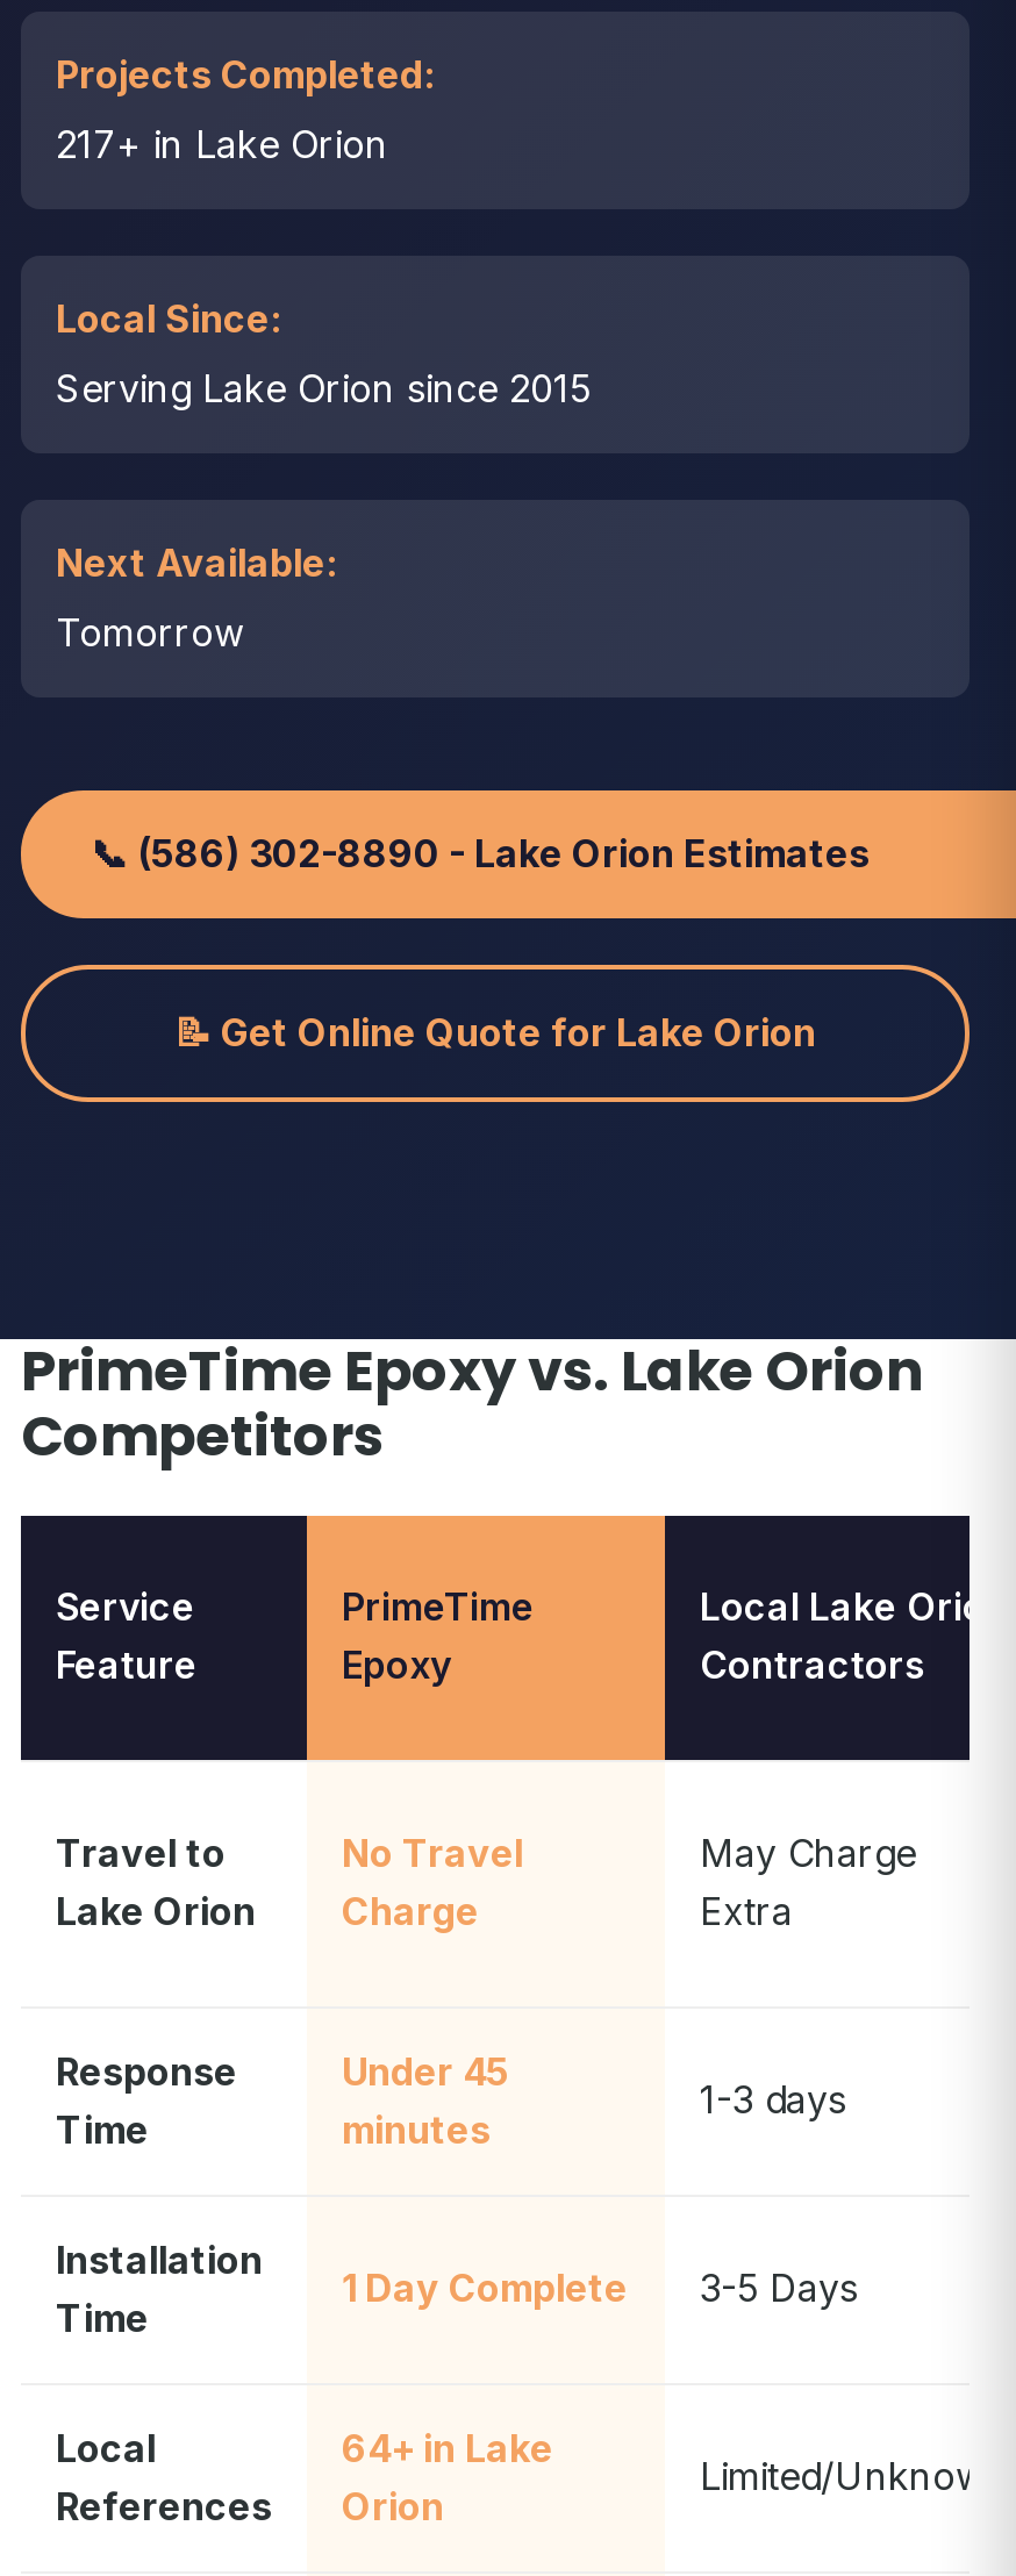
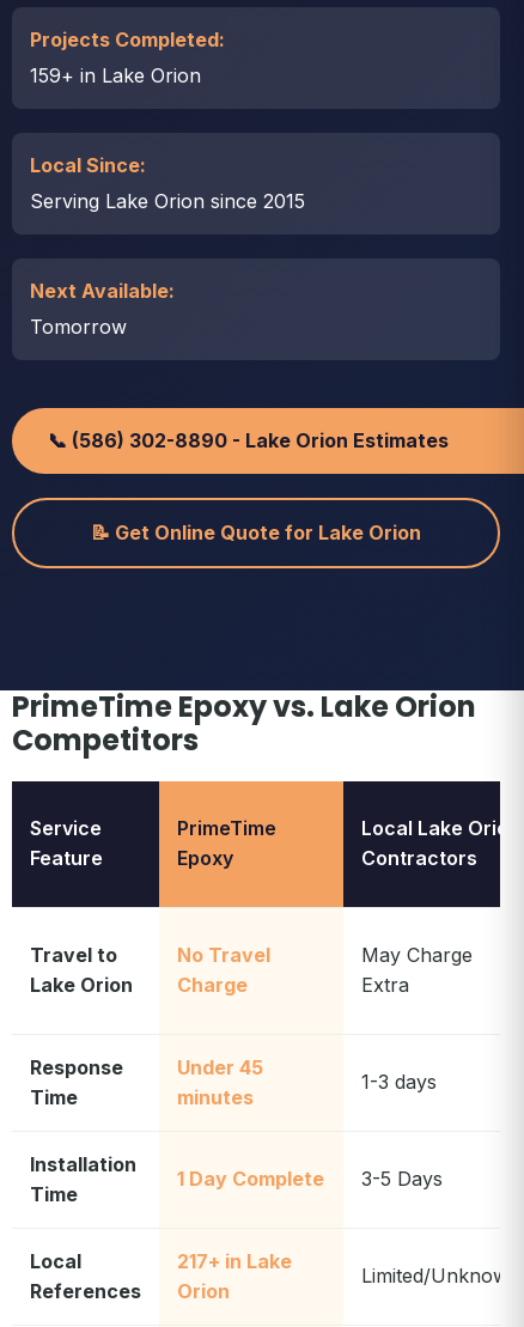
- 217+ in Lake Orion
+ 159+ in Lake Orion

- 64+ in Lake
+ 217+ in Lake
